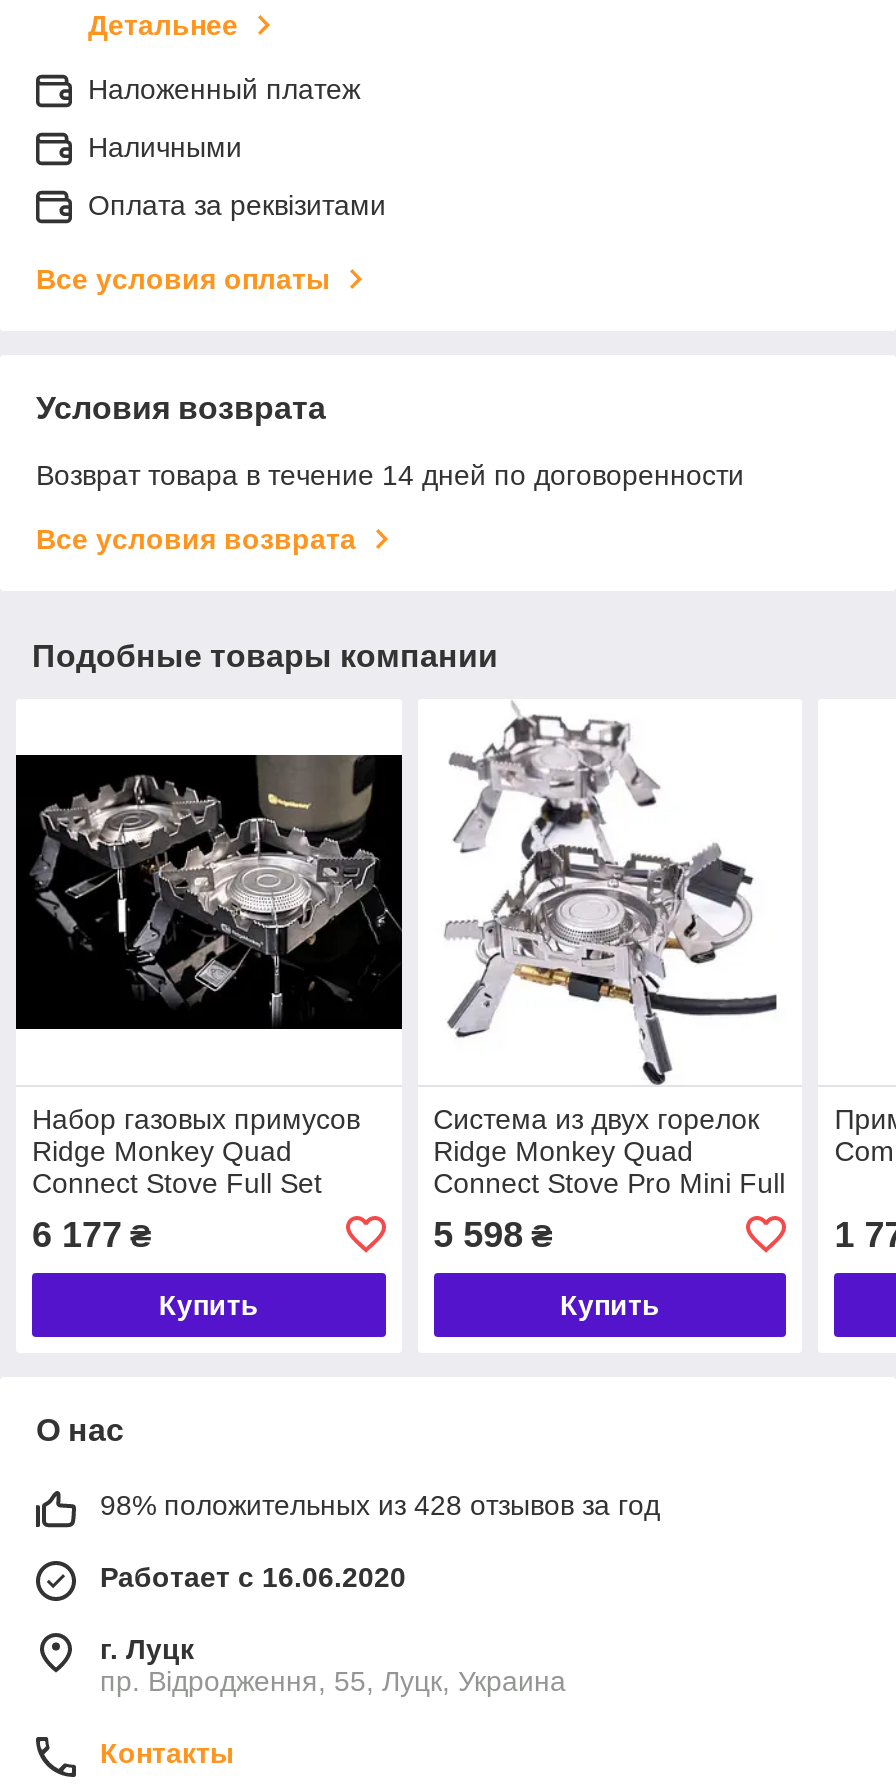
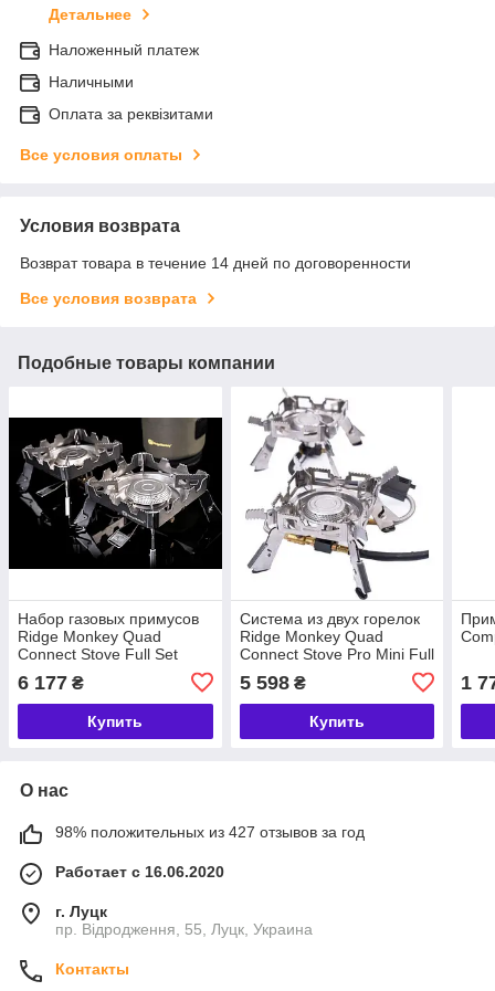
- 98% положительных из 428 отзывов за год
+ 98% положительных из 427 отзывов за год
